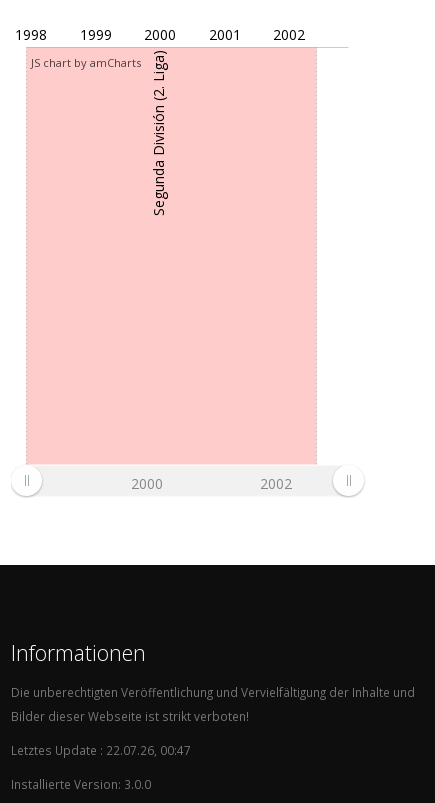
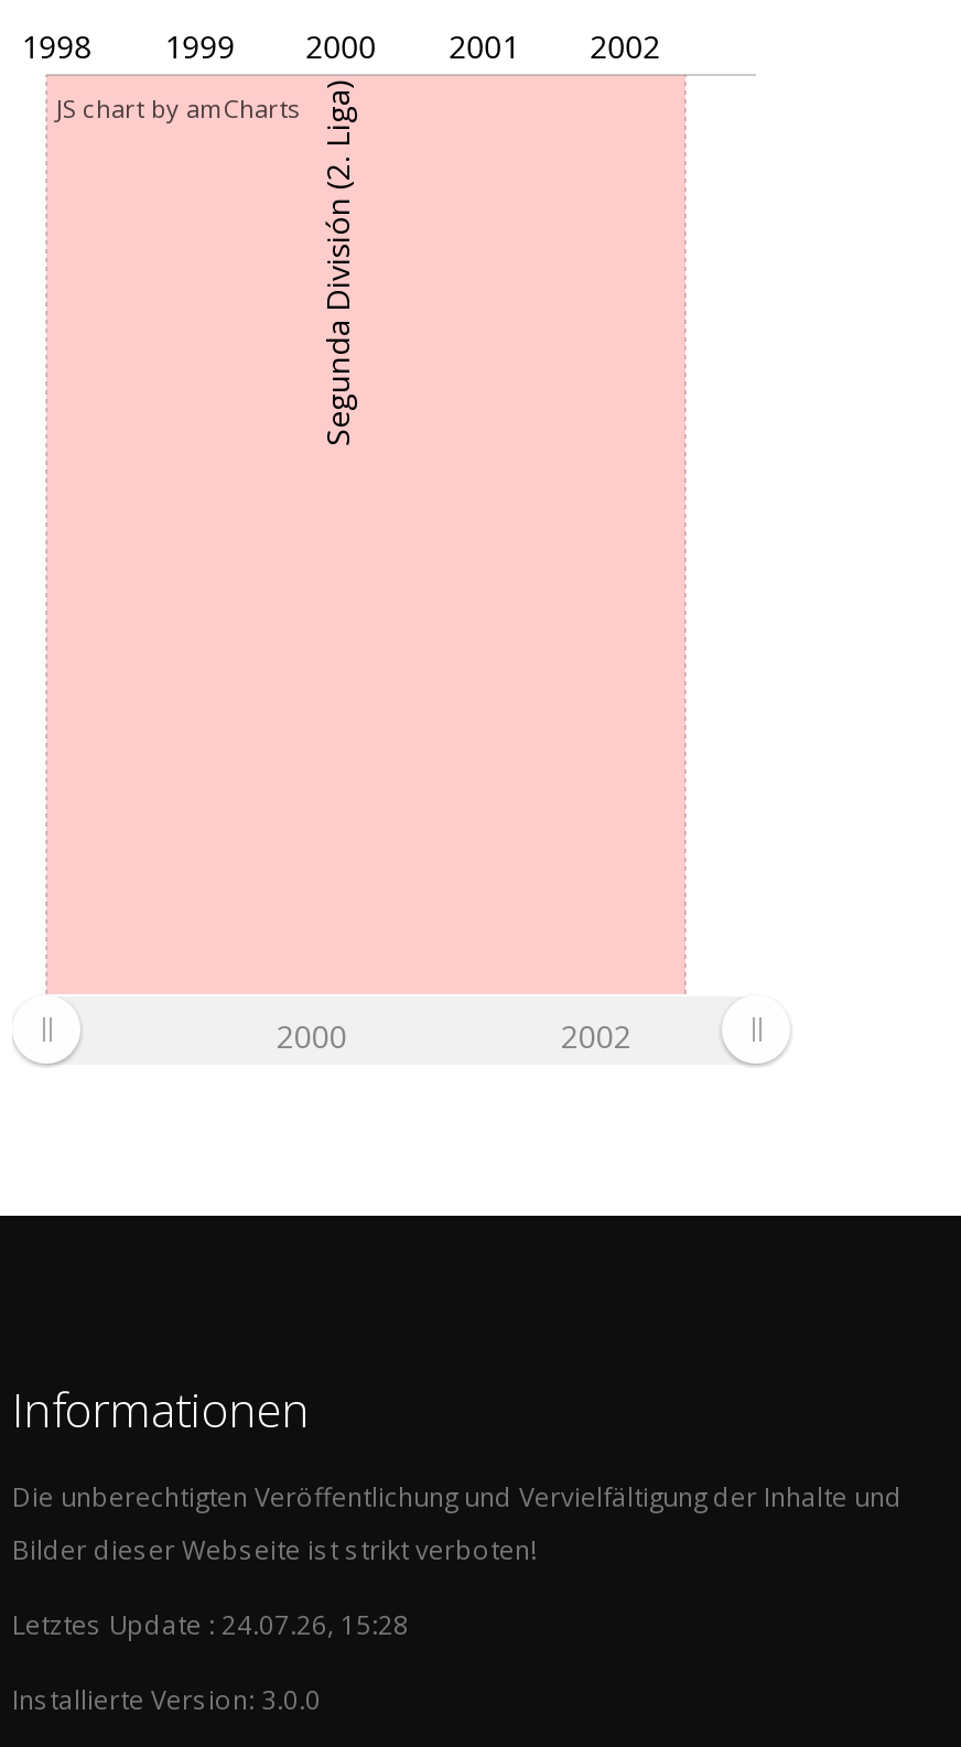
- Letztes Update : 22.07.26, 00:47
+ Letztes Update : 24.07.26, 15:28
